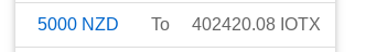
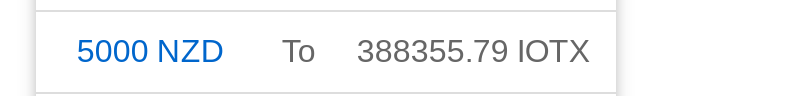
- 5000 NZD To 402420.08 IOTX
+ 5000 NZD To 388355.79 IOTX
